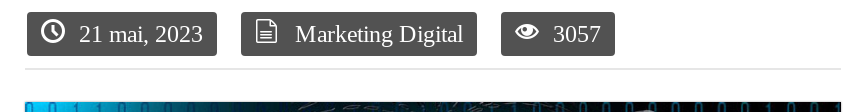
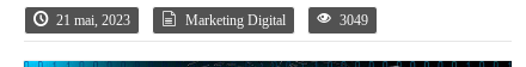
- 3057
+ 3049
